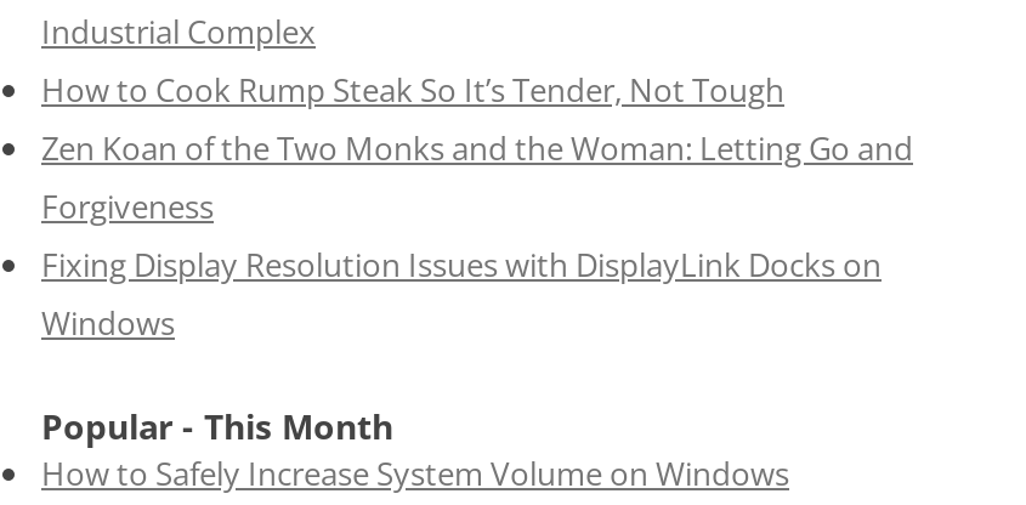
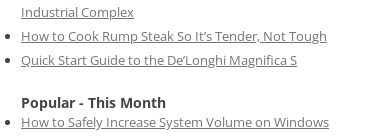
- Zen Koan of the Two Monks and the Woman: Letting Go and
- Forgiveness
- Fixing Display Resolution Issues with DisplayLink Docks on
- Windows
+ Quick Start Guide to the De’Longhi Magnifica S
